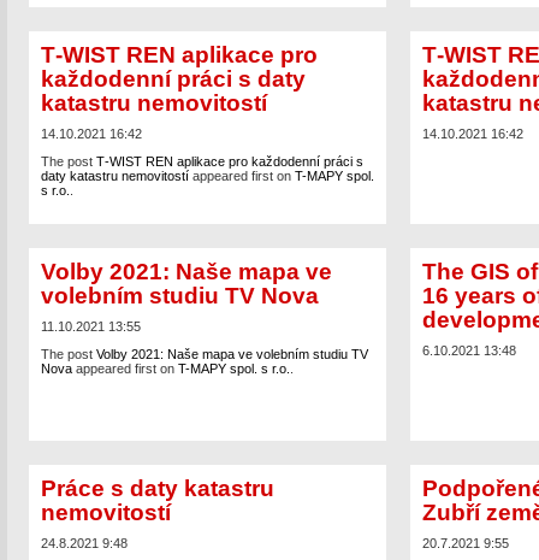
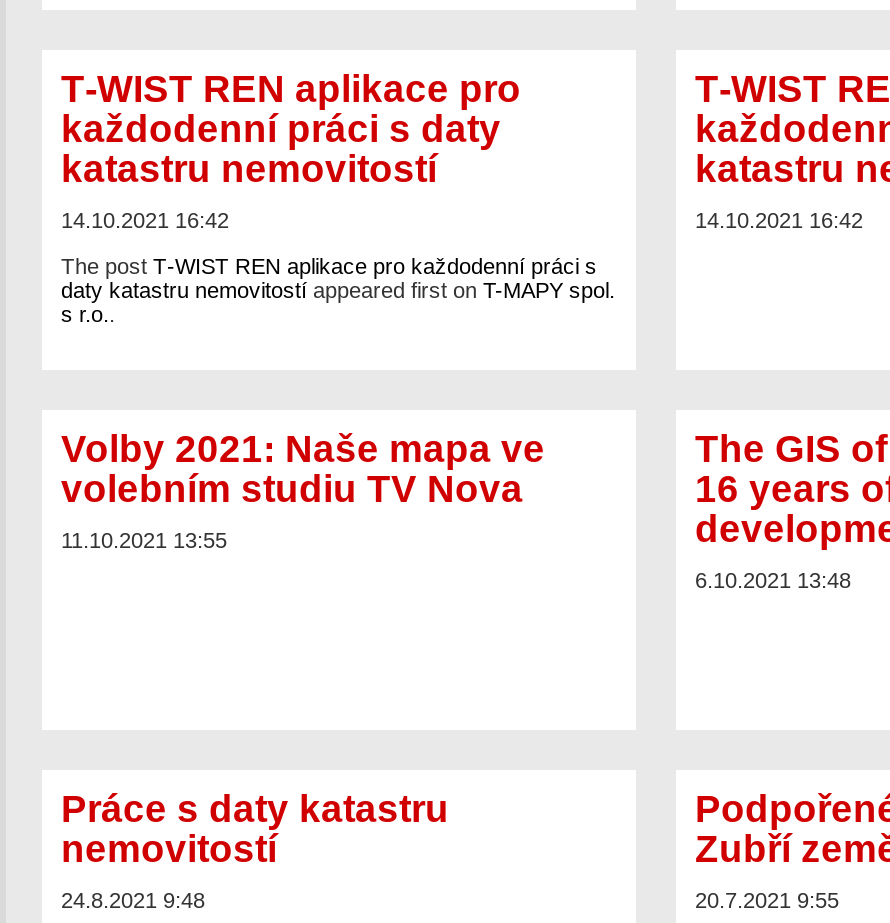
- The post Volby 2021: Naše mapa ve volebním studiu TV
- Nova appeared first on T-MAPY spol. s r.o..
